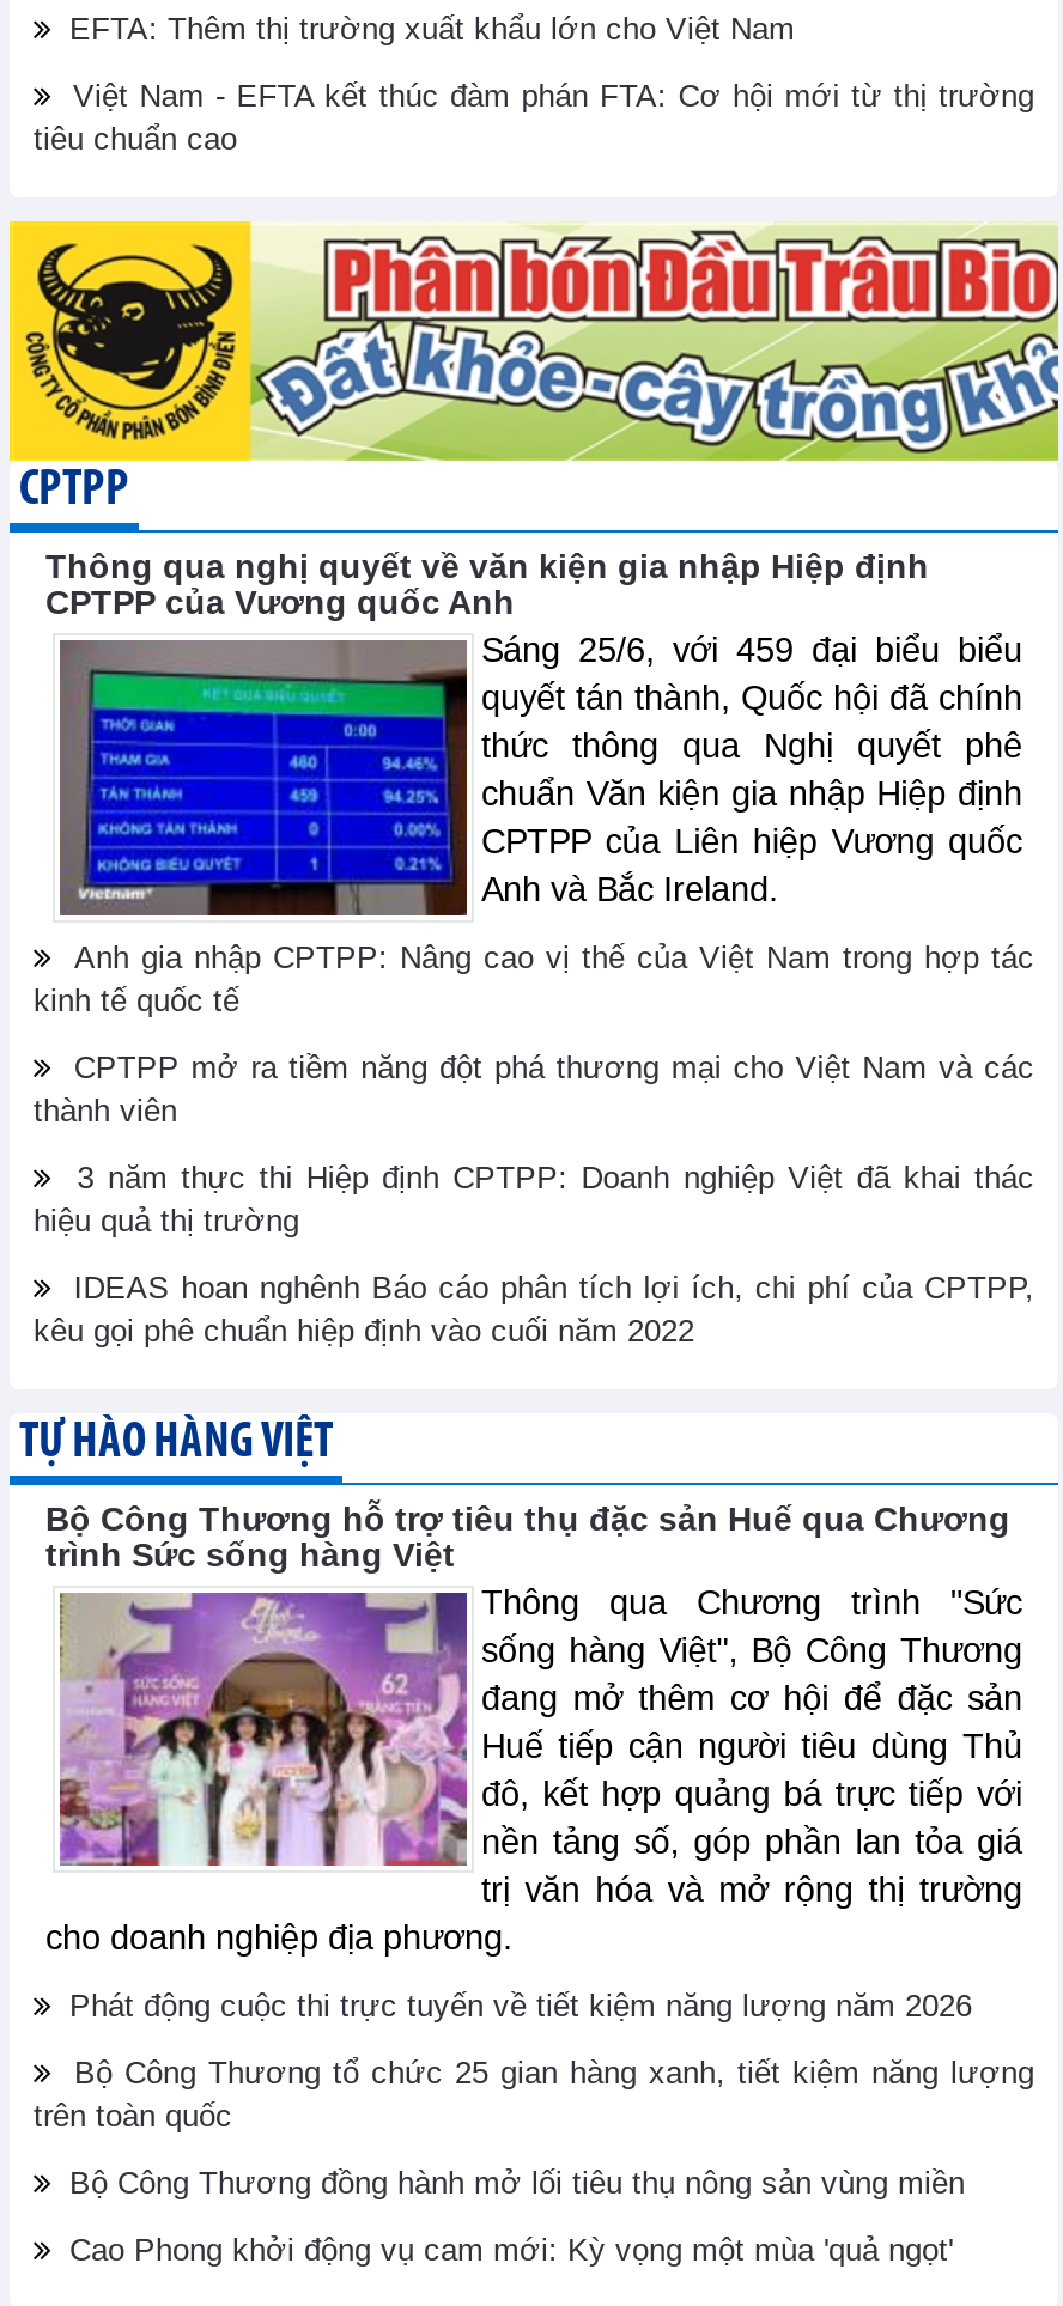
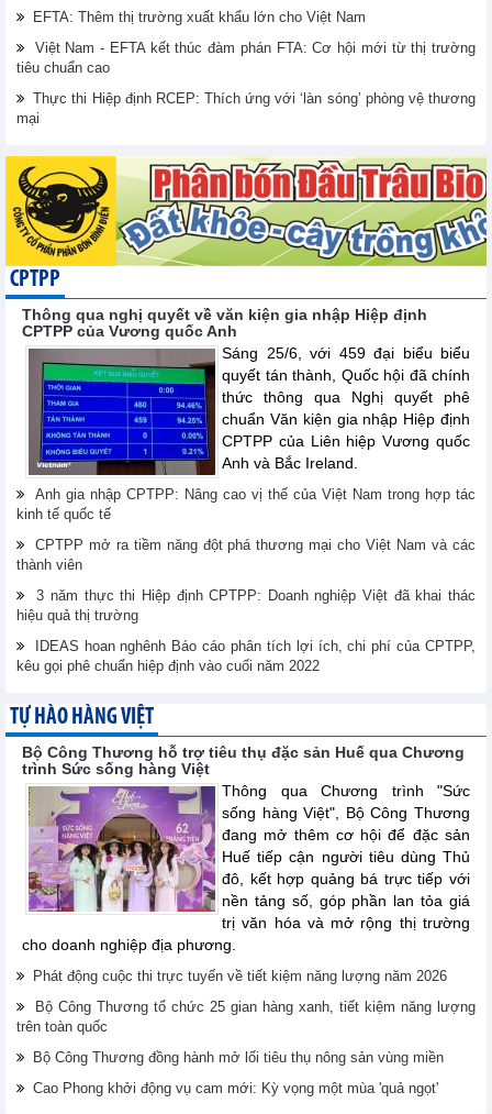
+ Thực thi Hiệp định RCEP: Thích ứng với ‘làn sóng’ phòng vệ thương
+ mại
